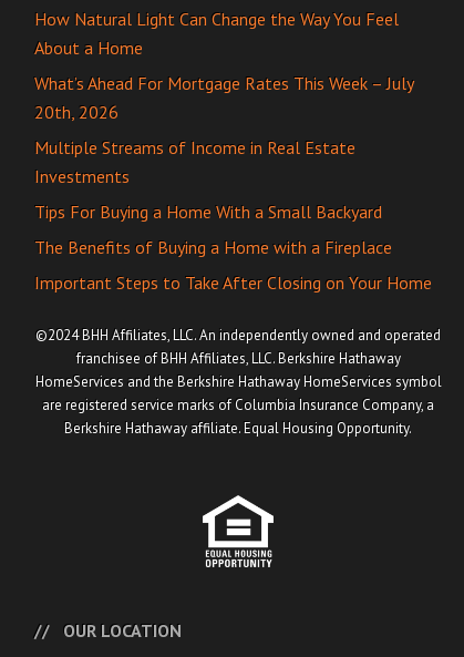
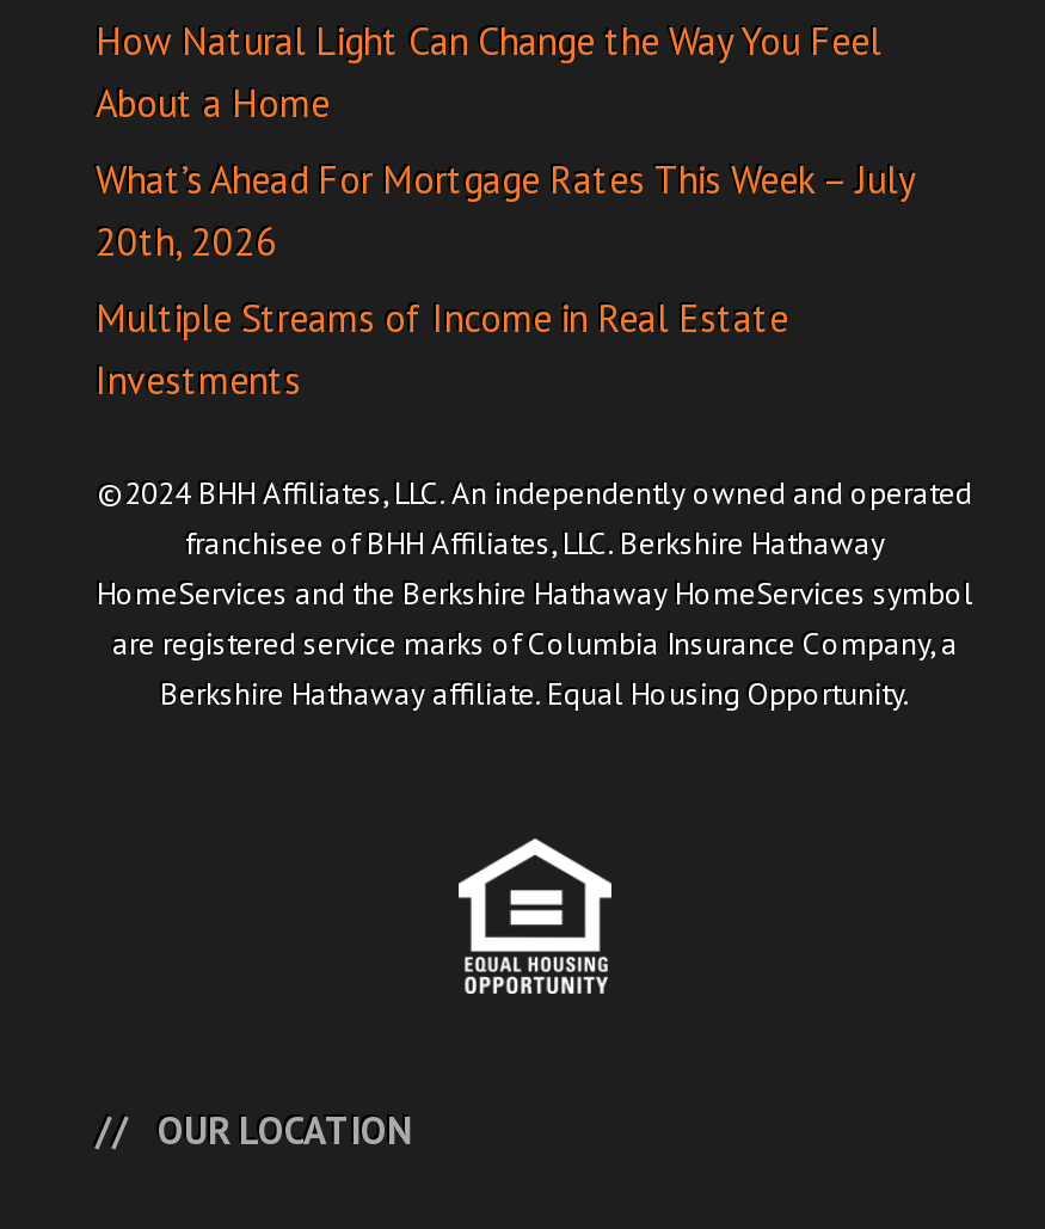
- Tips For Buying a Home With a Small Backyard
- The Benefits of Buying a Home with a Fireplace
- Important Steps to Take After Closing on Your Home
